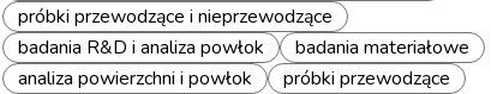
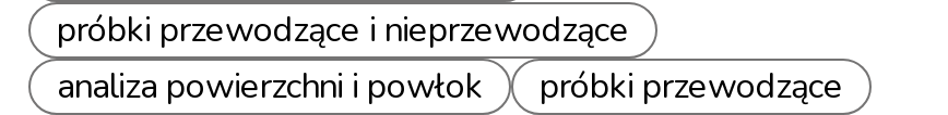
- badania R&D i analiza powłok
- badania materiałowe
